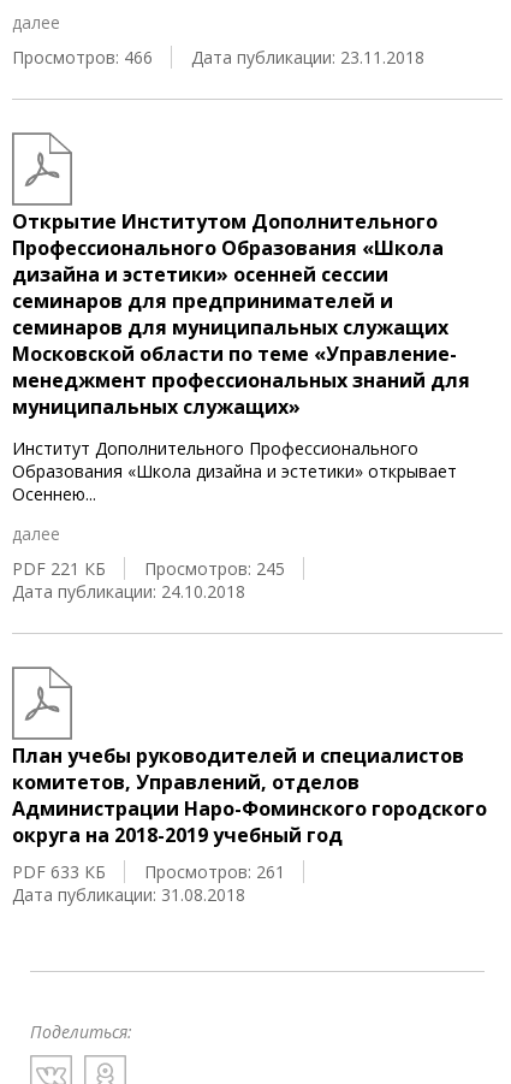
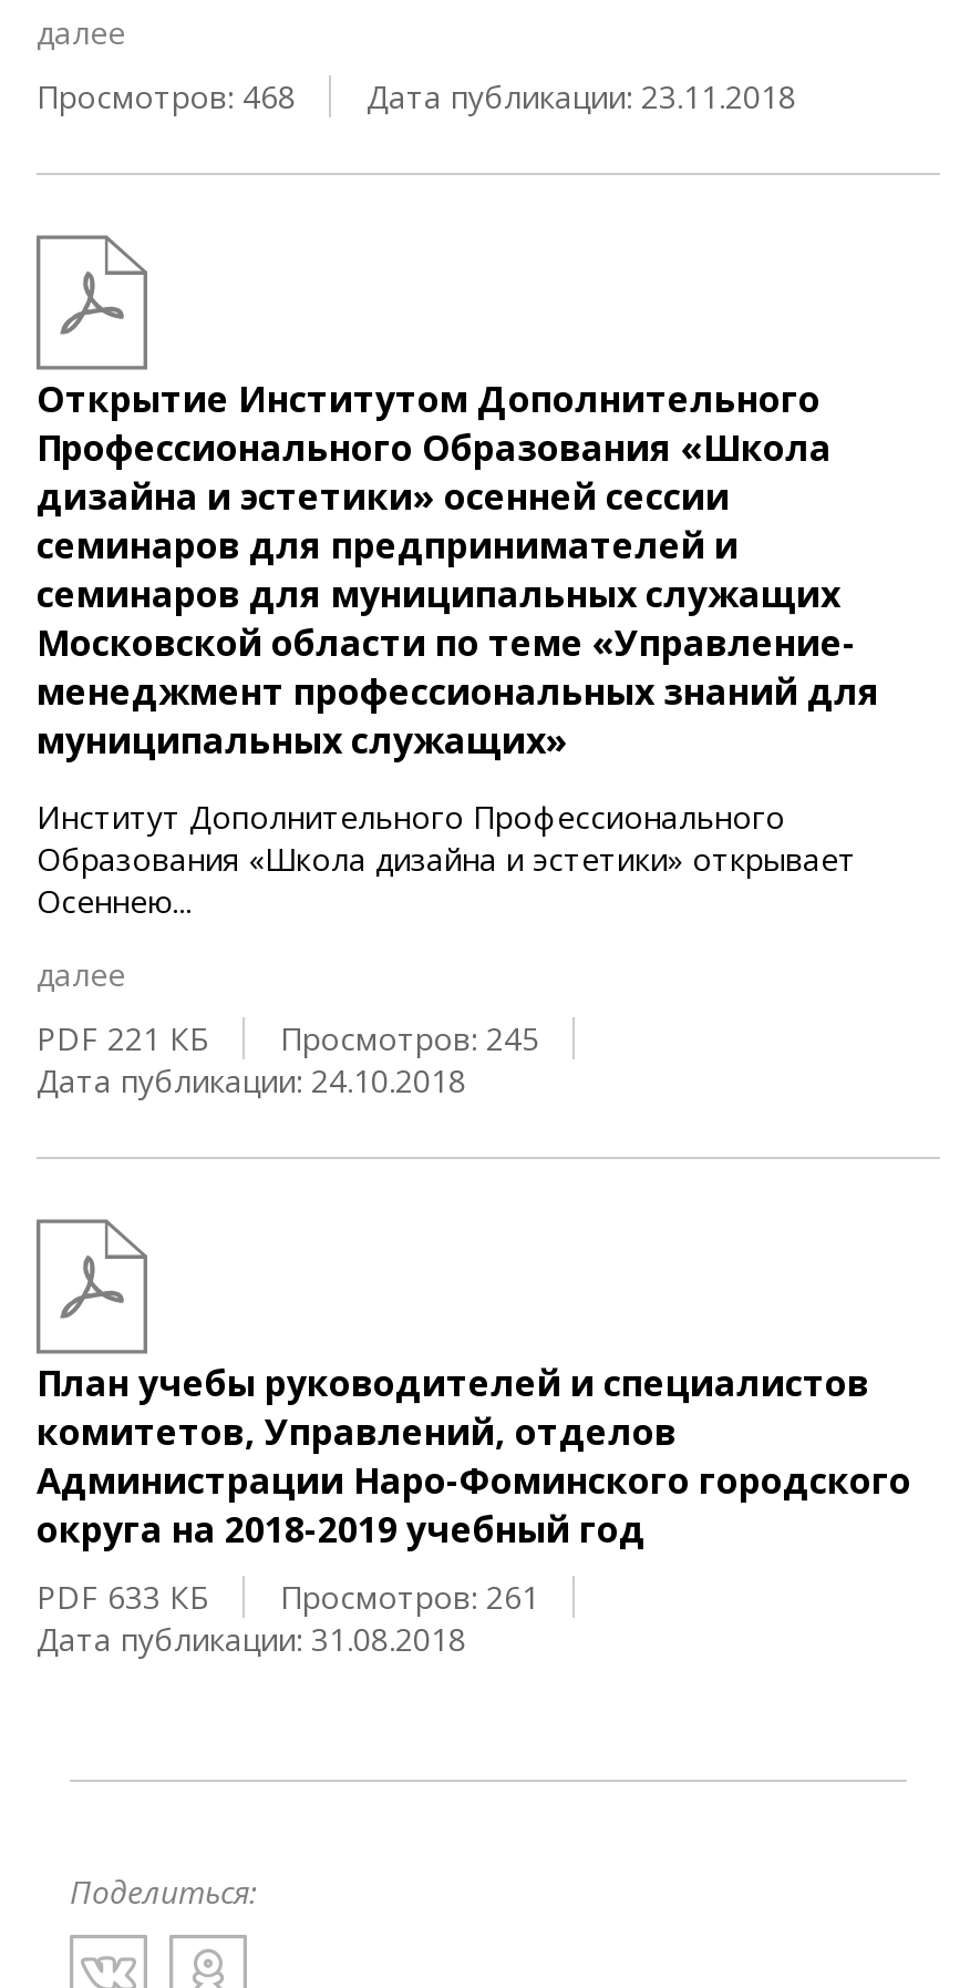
- Просмотров: 466 Дата публикации: 23.11.2018
+ Просмотров: 468 Дата публикации: 23.11.2018
